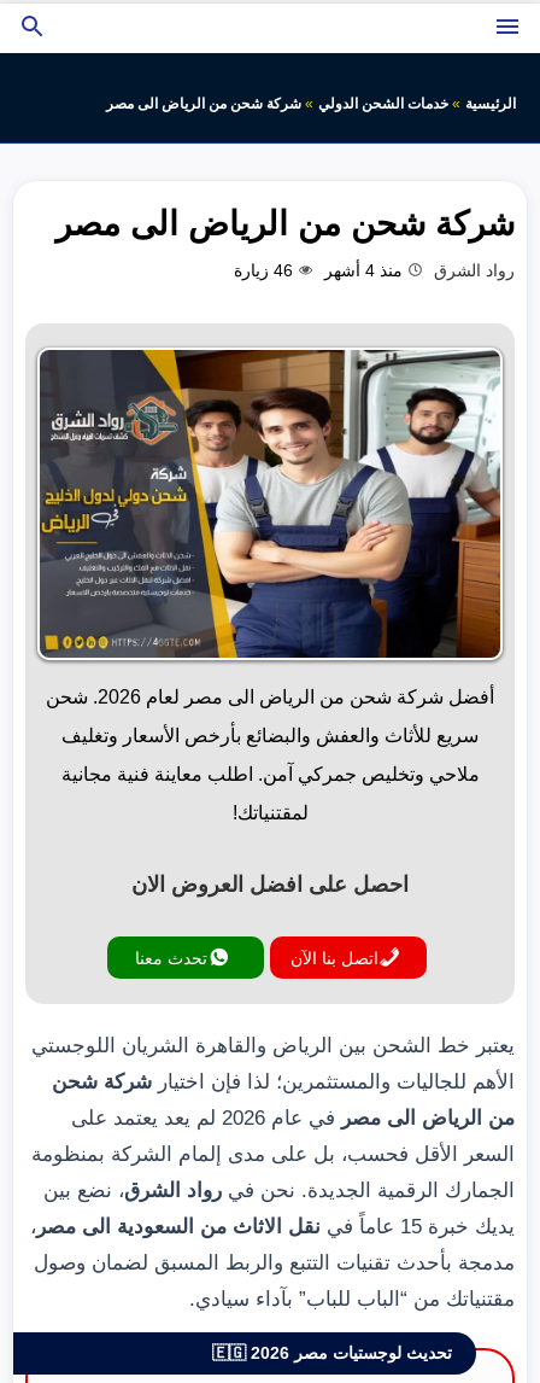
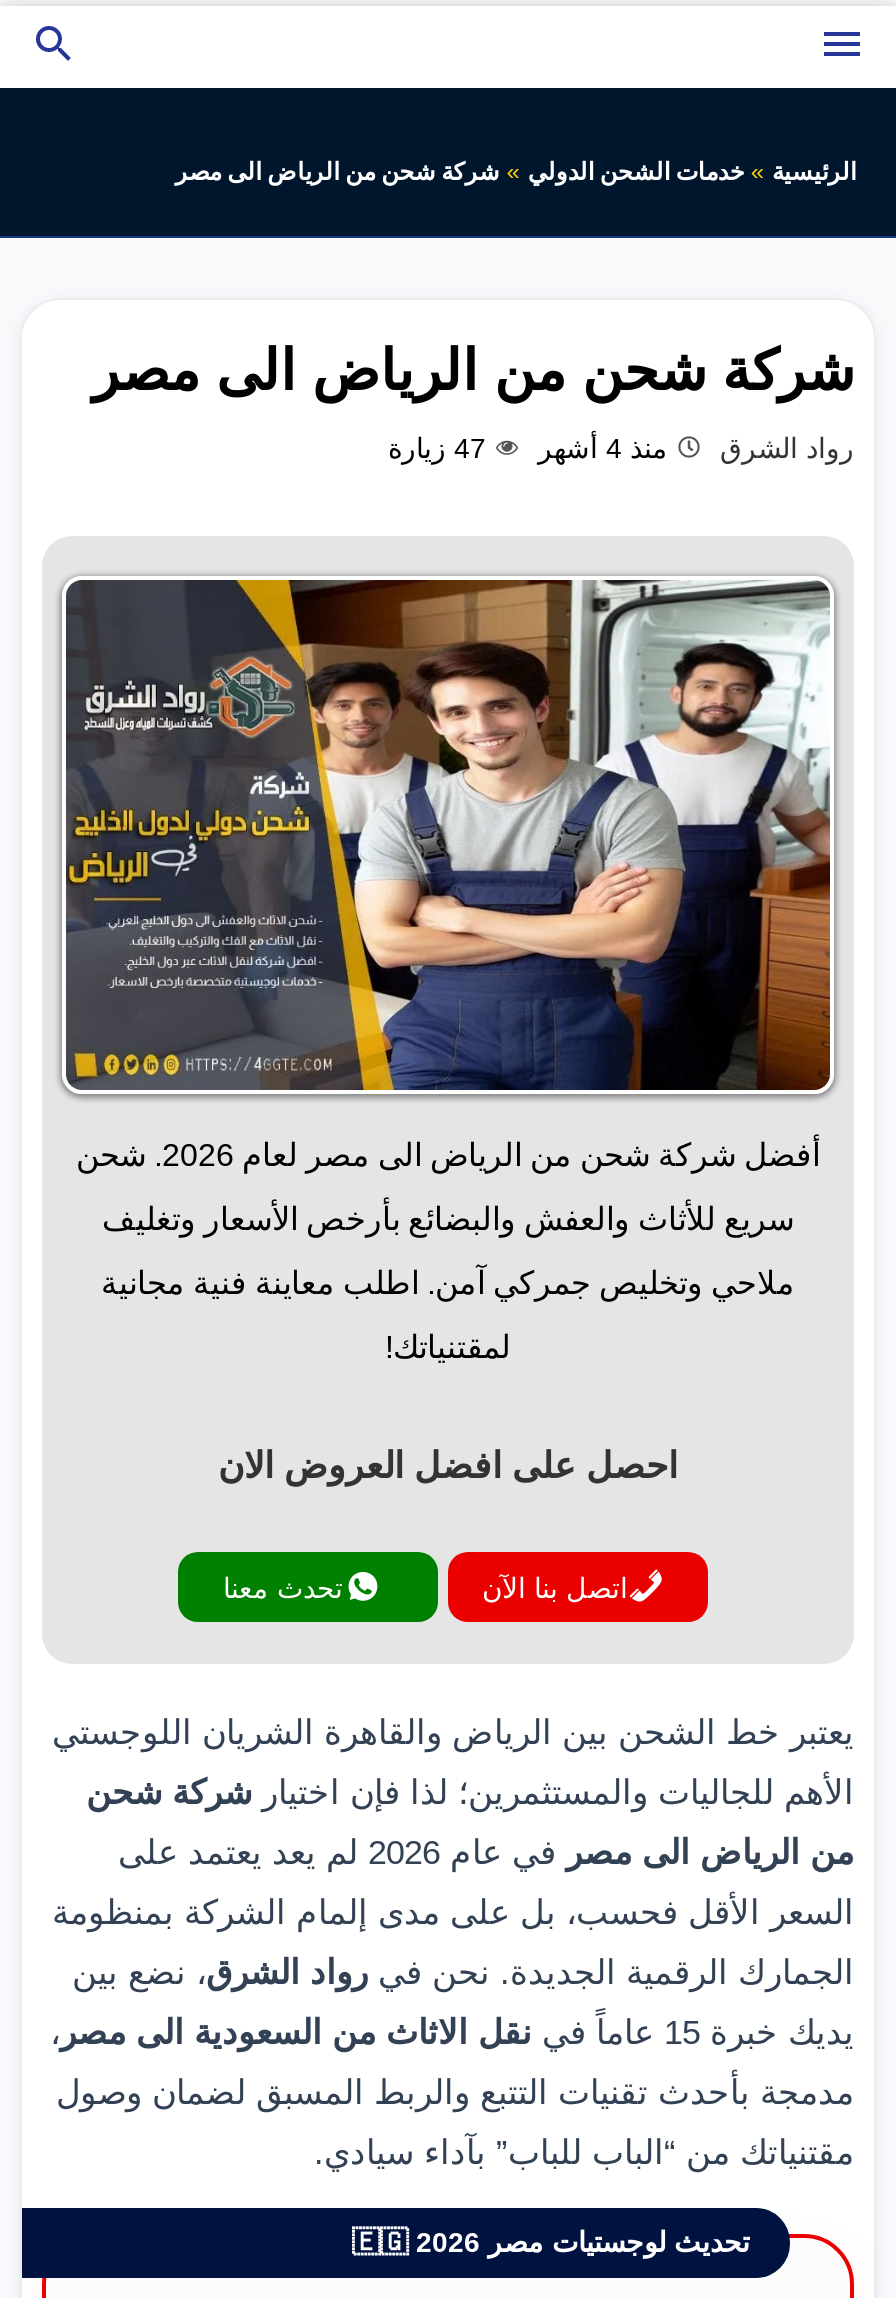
- 46 زيارة
+ 47 زيارة
